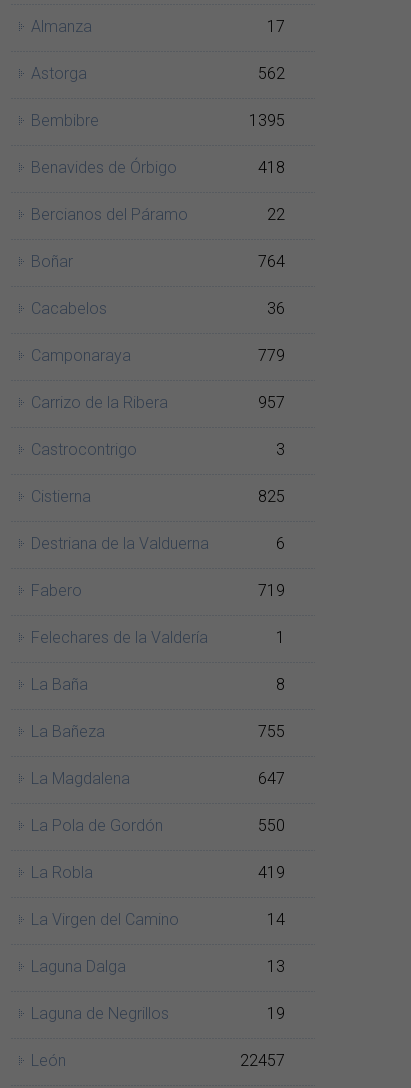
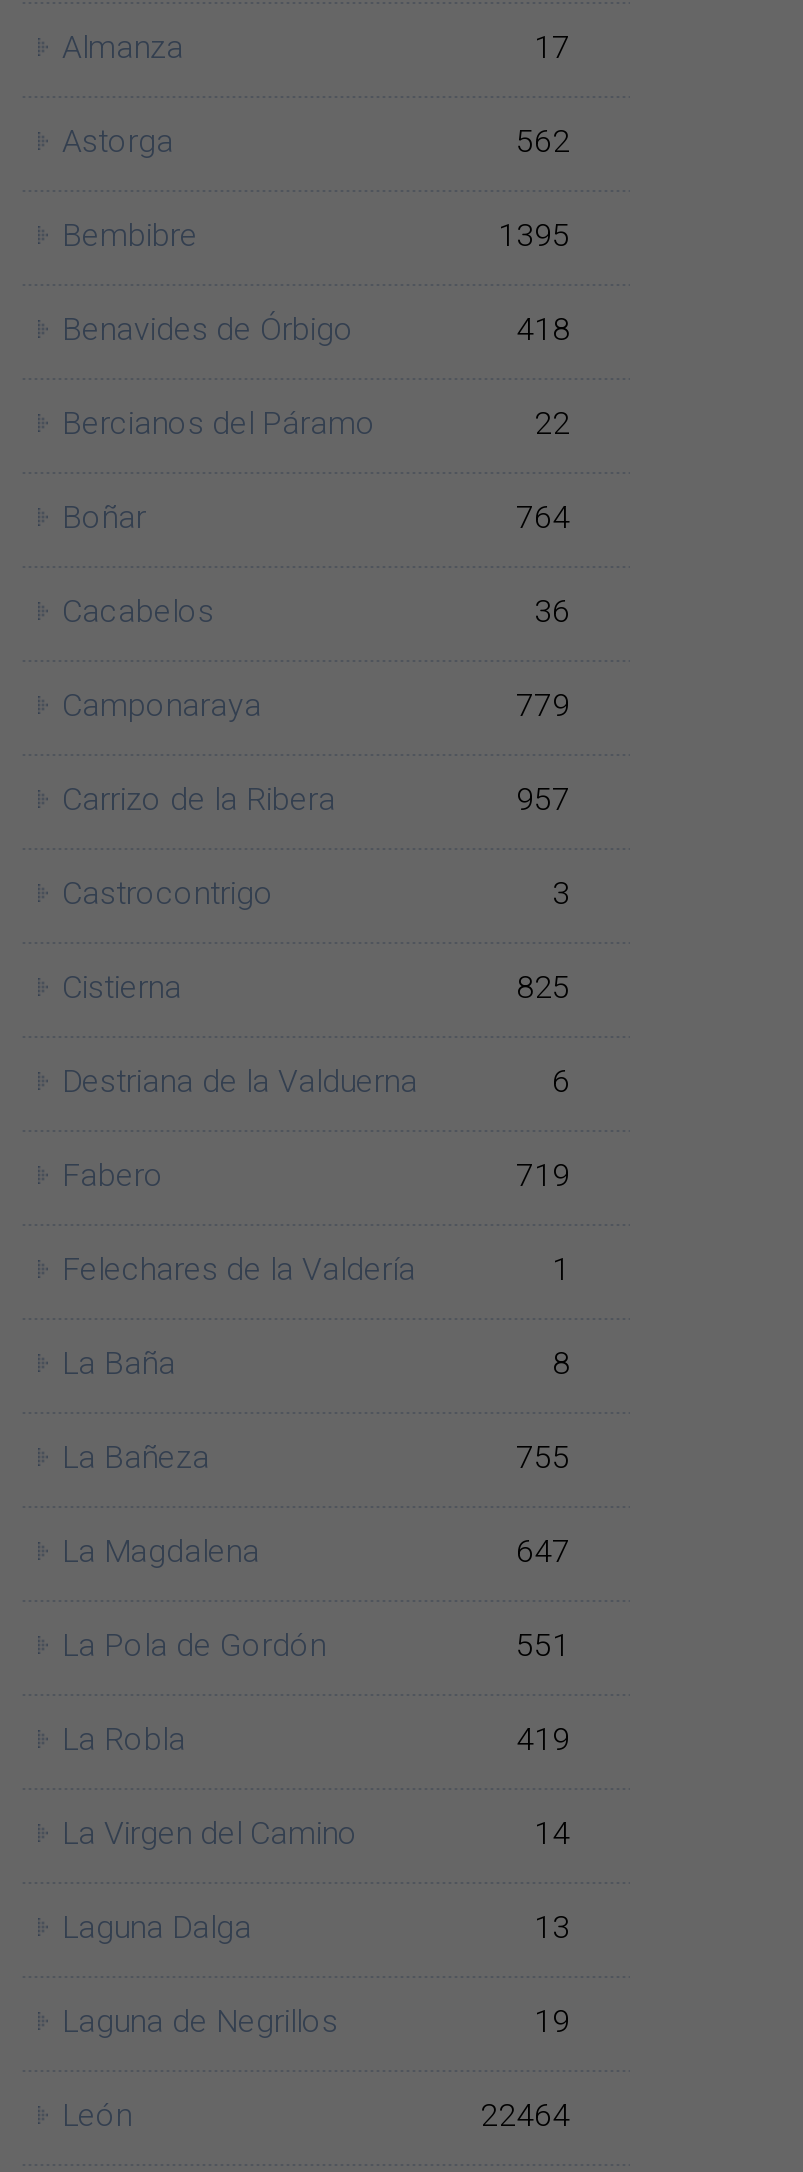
- 550
+ 551

- 22457
+ 22464
